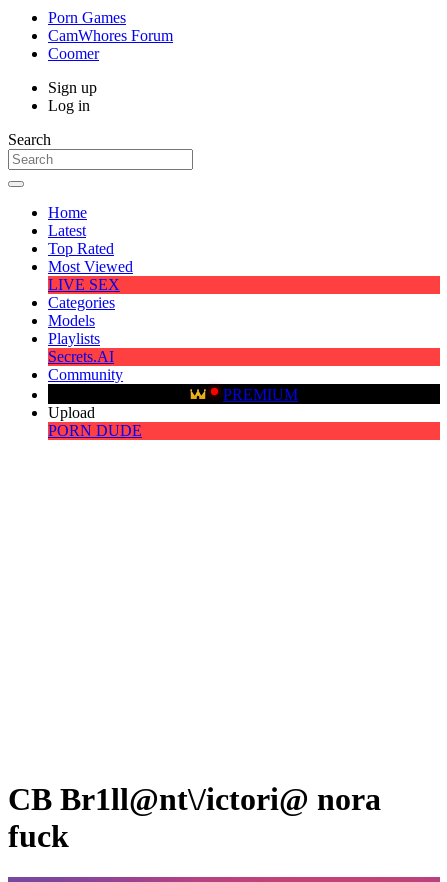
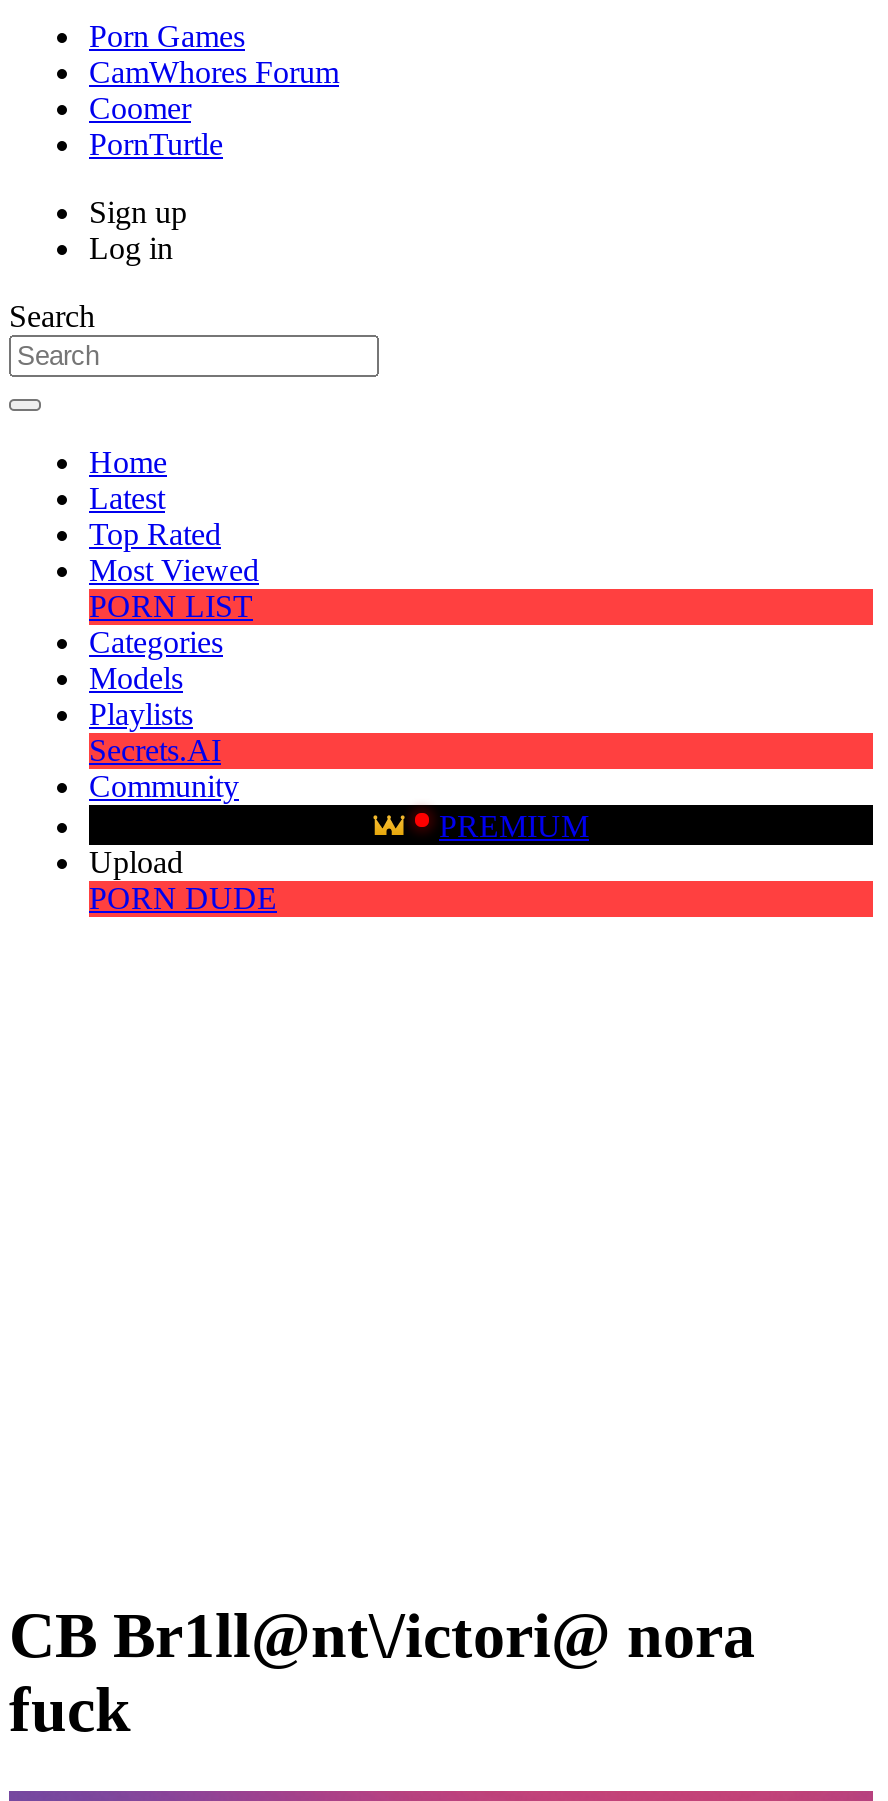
+ PornTurtle

- LIVE SEX
+ PORN LIST
